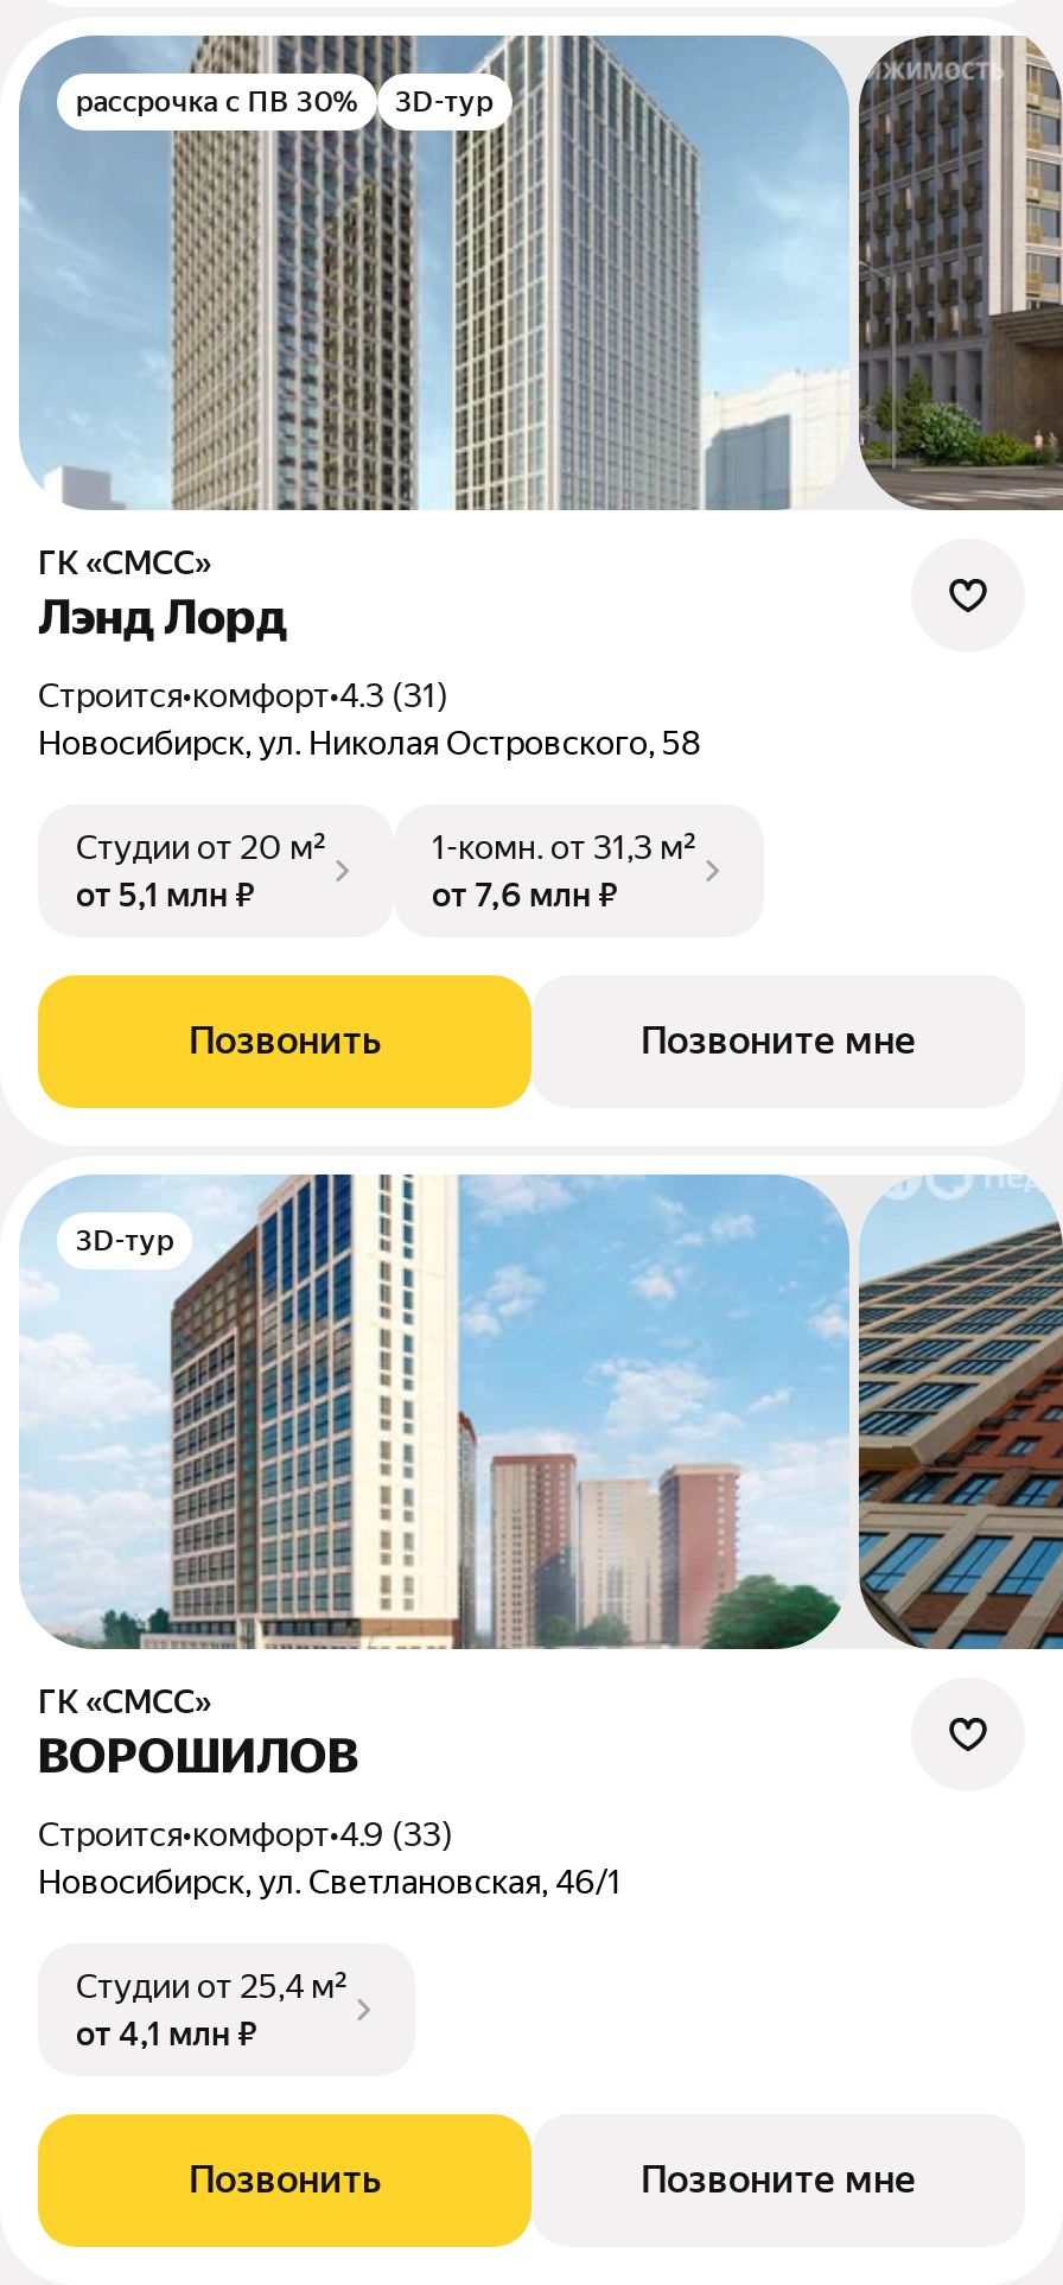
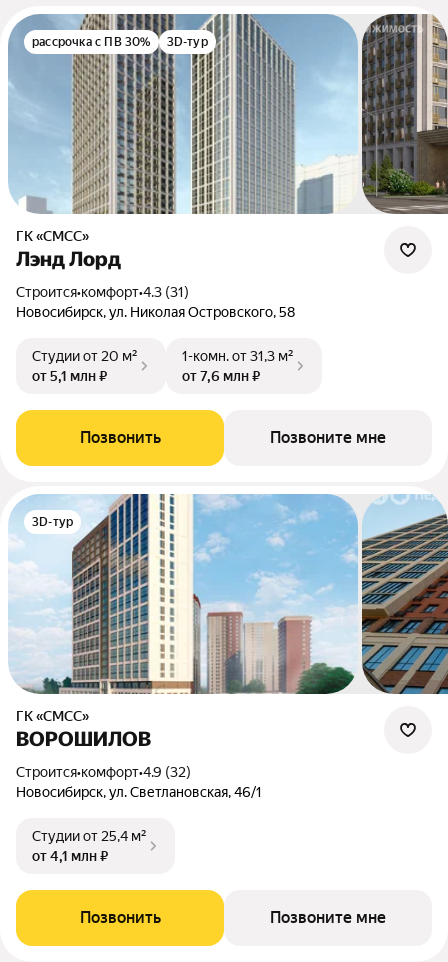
- Строится•комфорт•4.9 (33)
+ Строится•комфорт•4.9 (32)
